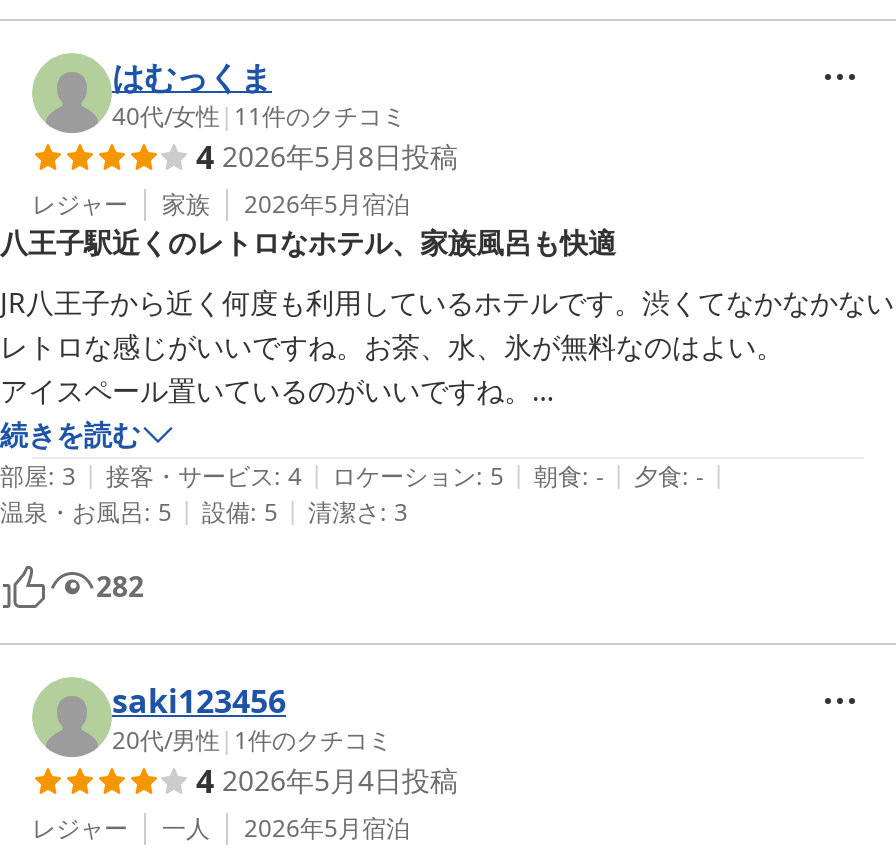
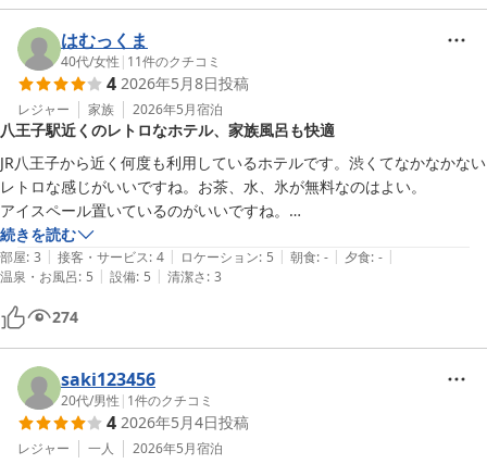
- 282
+ 274
